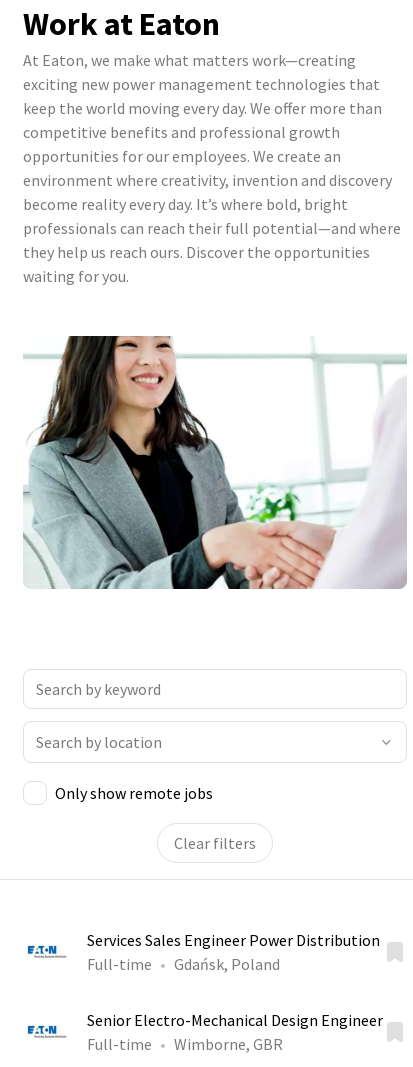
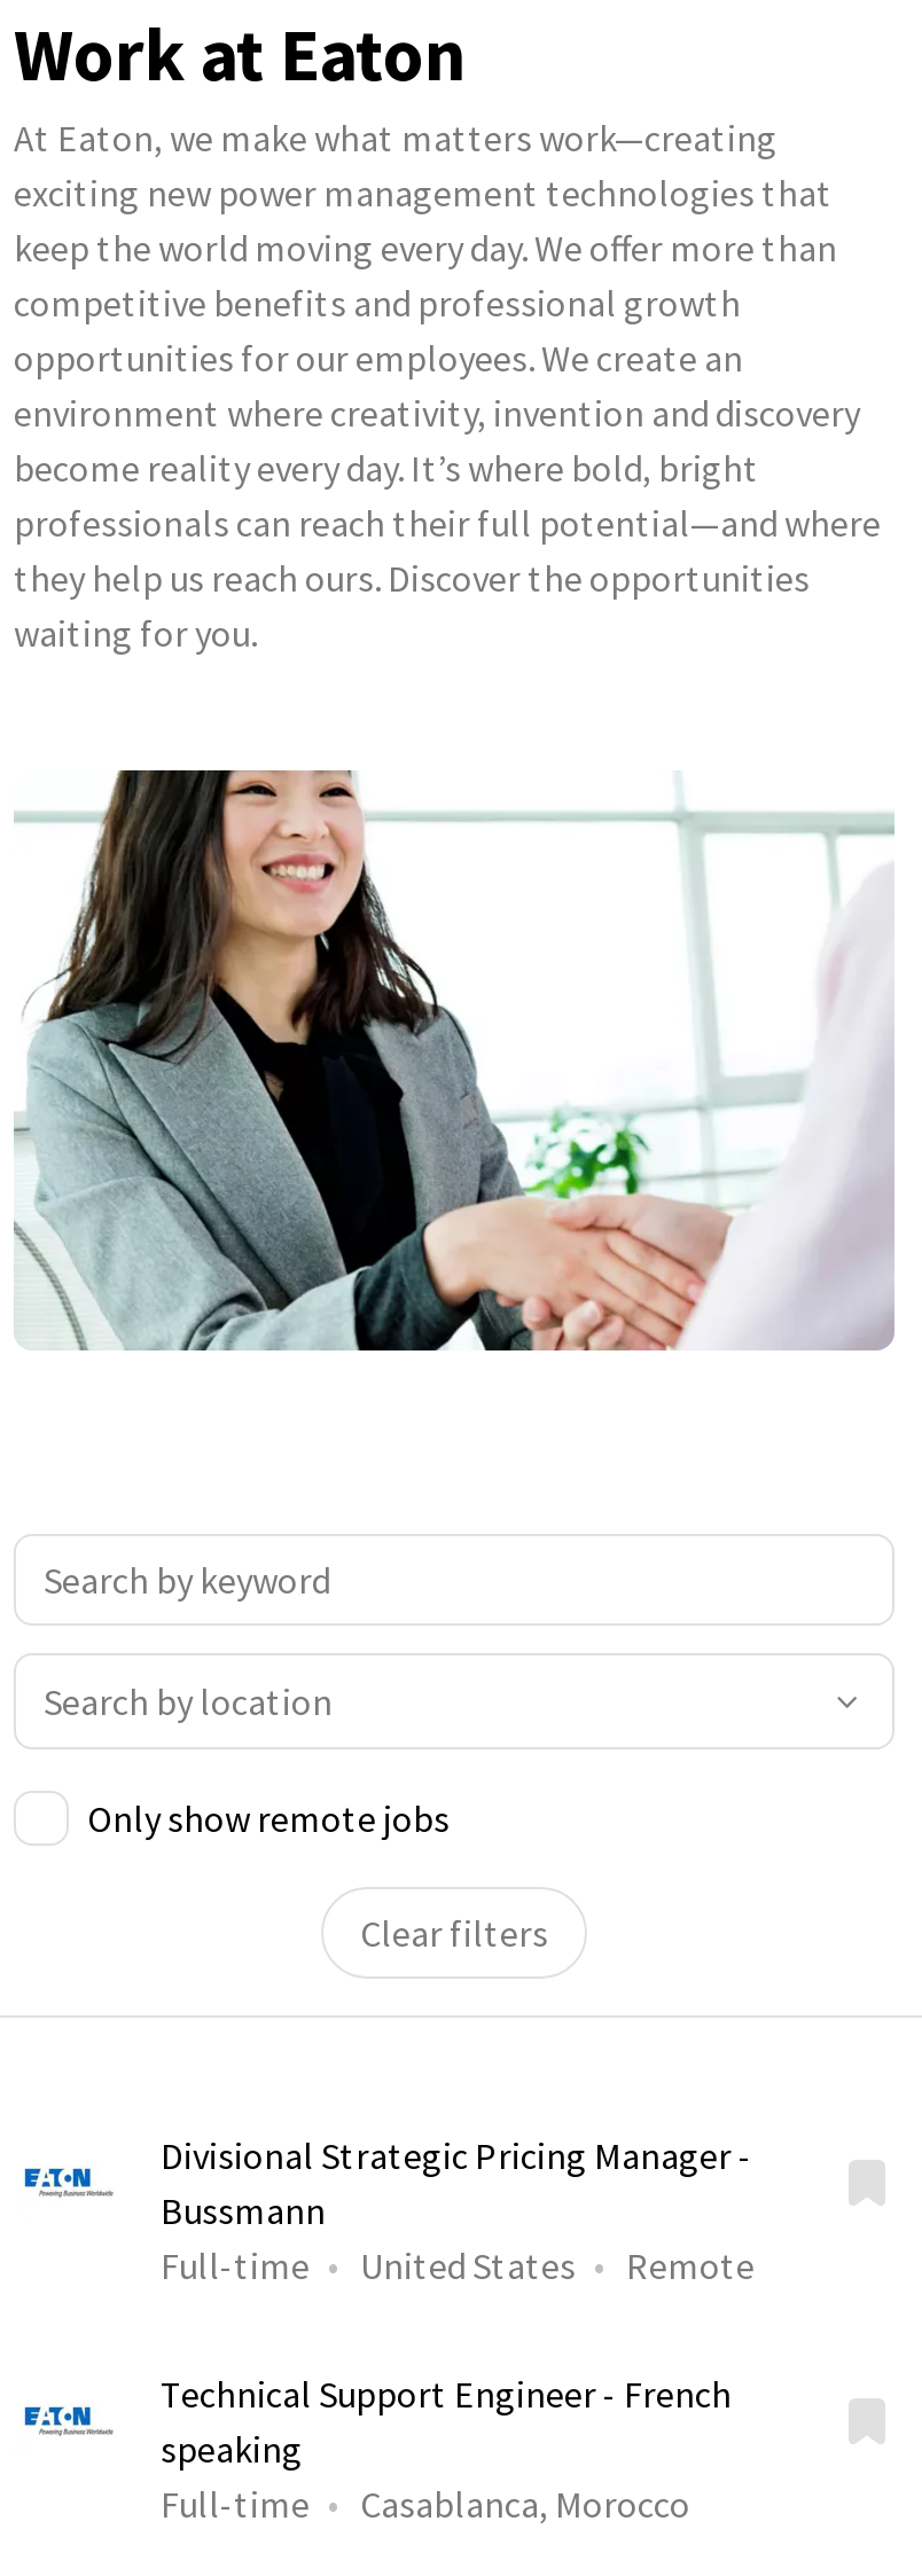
- Services Sales Engineer Power Distribution
+ Divisional Strategic Pricing Manager -
+ Bussmann

- Gdańsk, Poland
+ United States
+ Remote

- Senior Electro-Mechanical Design Engineer
+ Technical Support Engineer - French
+ speaking

- Wimborne, GBR
+ Casablanca, Morocco
